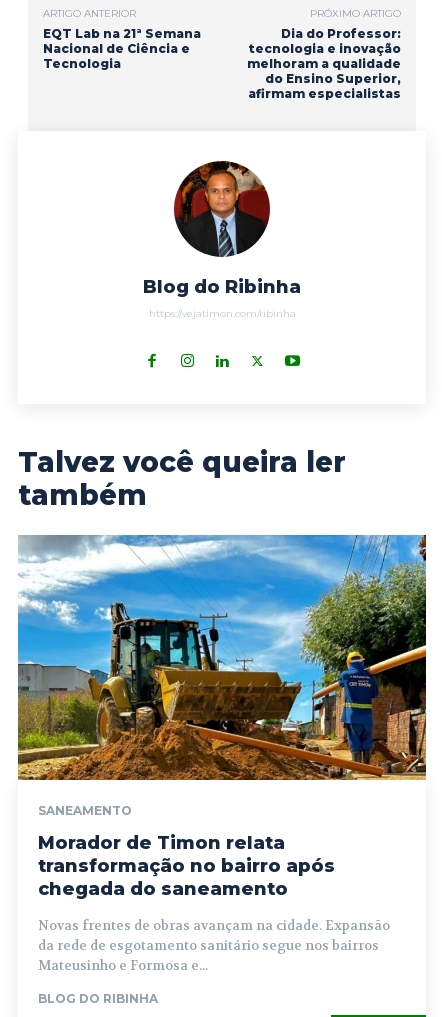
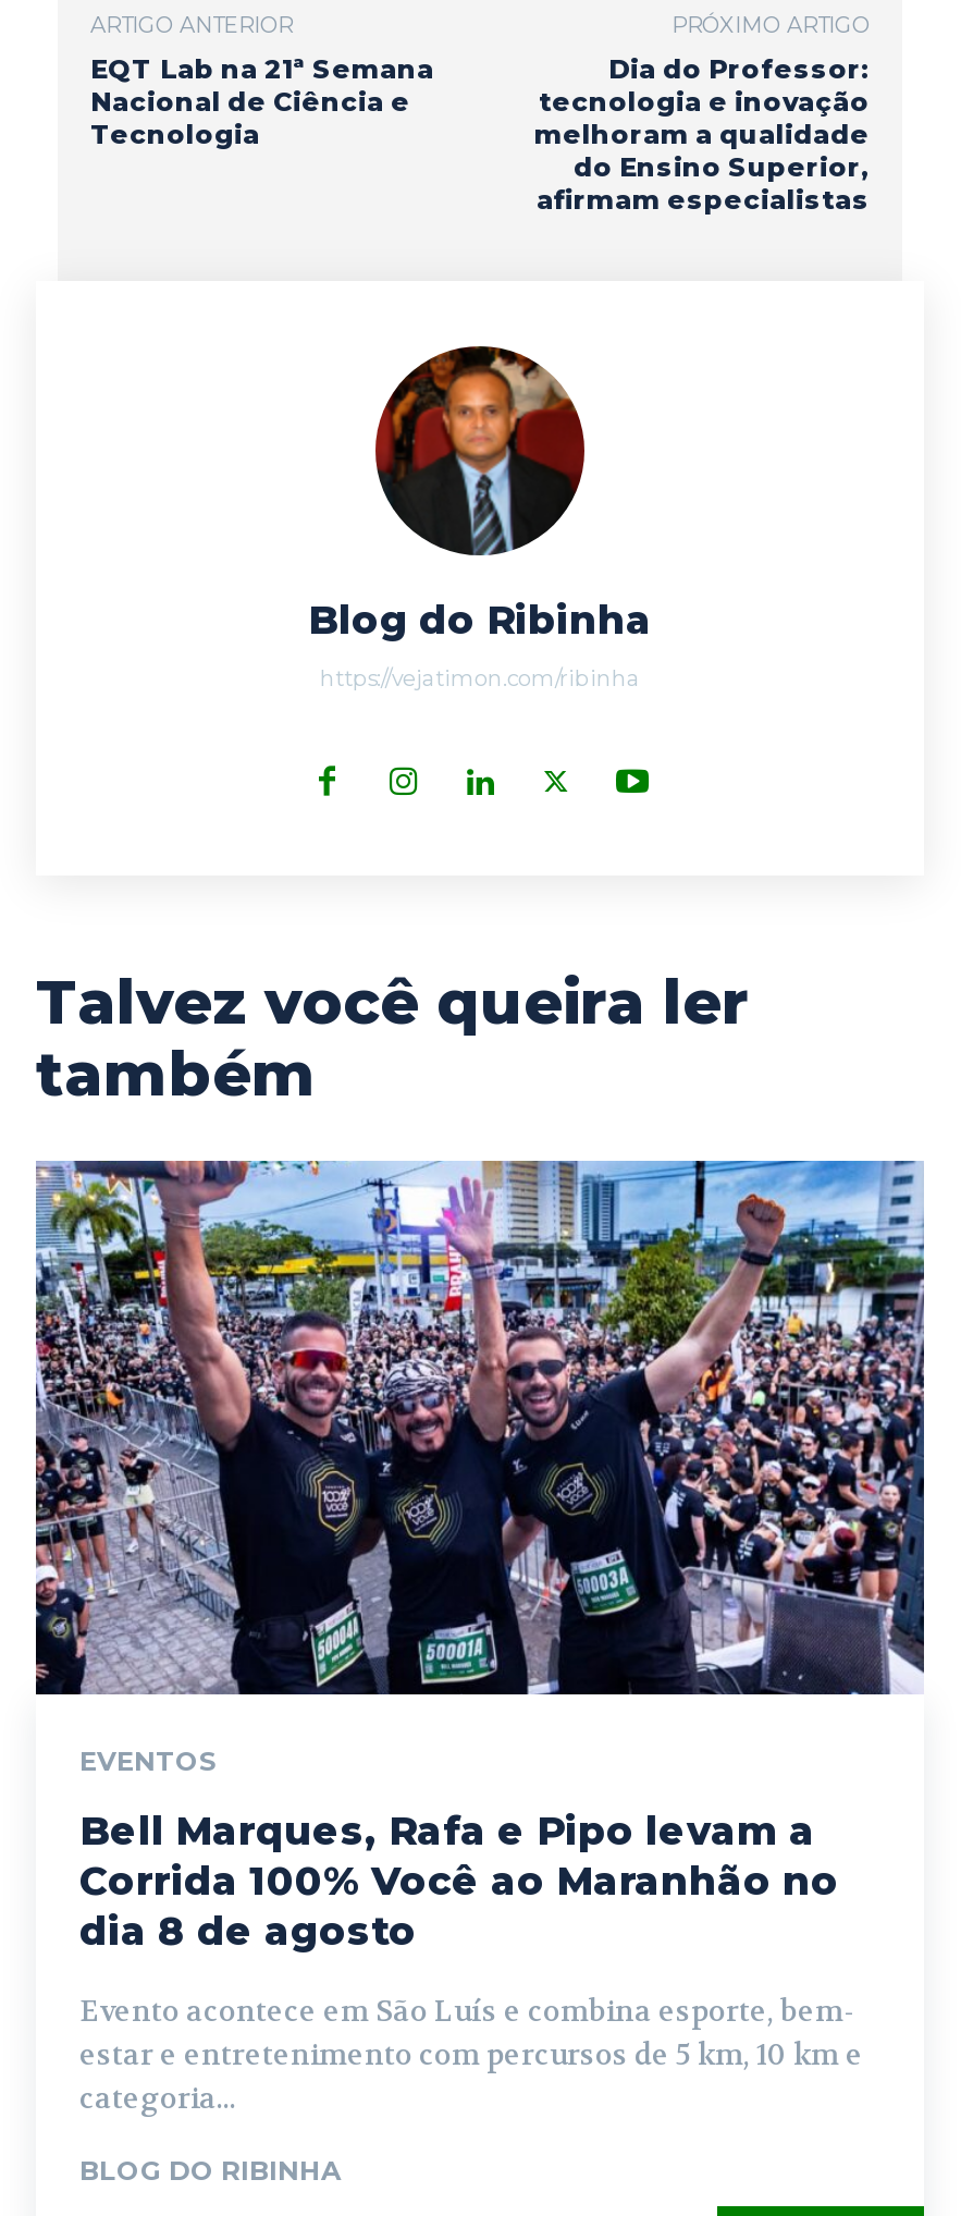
- [image]
- SANEAMENTO
+ [image]
+ EVENTOS

- Morador de Timon relata
- transformação no bairro após
- chegada do saneamento
+ Bell Marques, Rafa e Pipo levam a
+ Corrida 100% Você ao Maranhão no
+ dia 8 de agosto

- Novas frentes de obras avançam na cidade. Expansão
- da rede de esgotamento sanitário segue nos bairros
- Mateusinho e Formosa e...
+ Evento acontece em São Luís e combina esporte, bem-
+ estar e entretenimento com percursos de 5 km, 10 km e
+ categoria...
